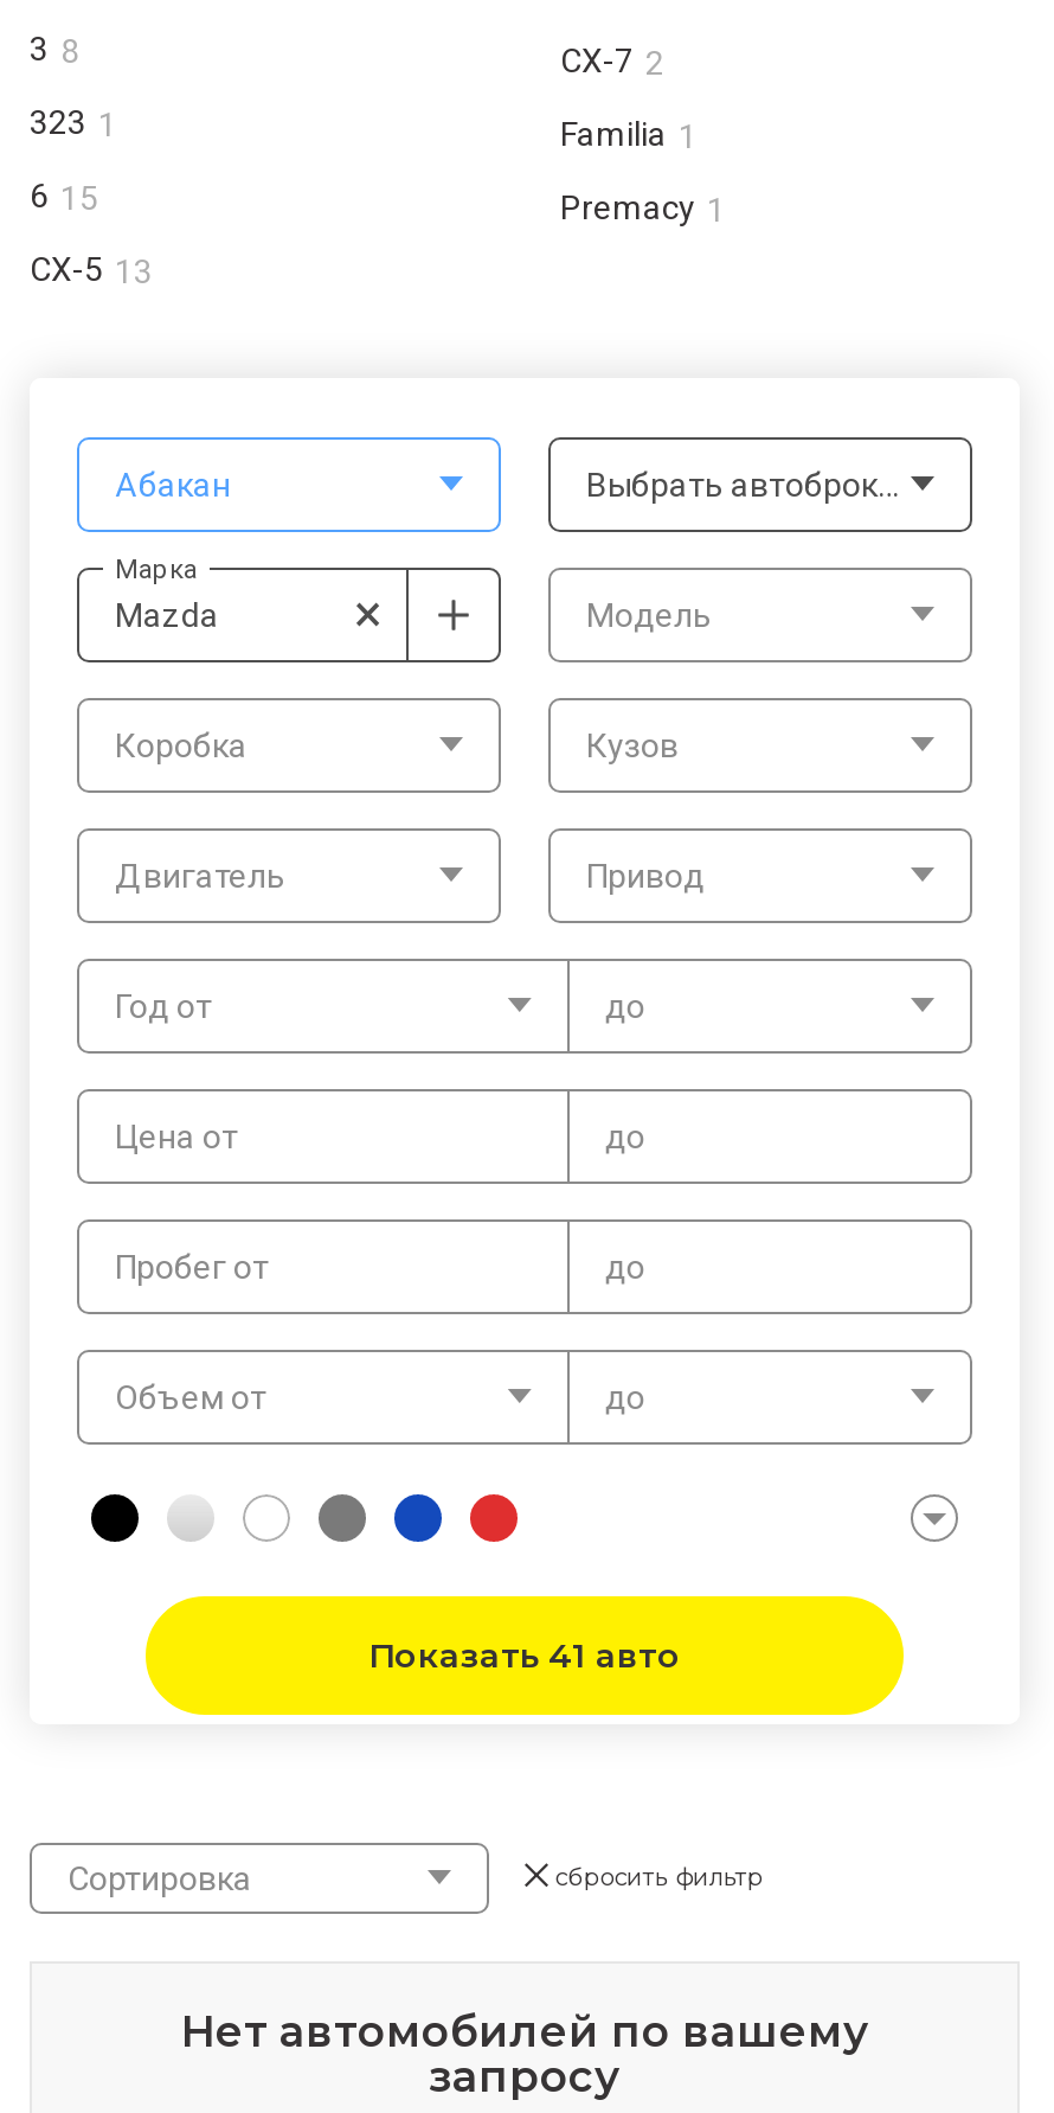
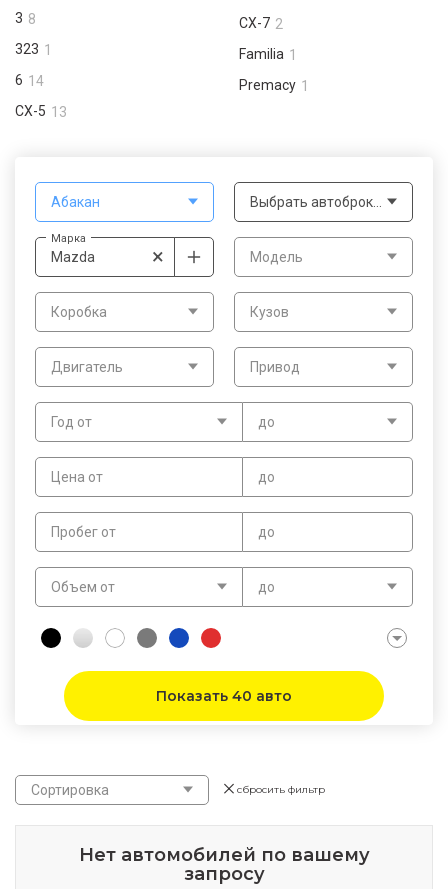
- 6 15
+ 6 14

- Показать 41 авто
+ Показать 40 авто
